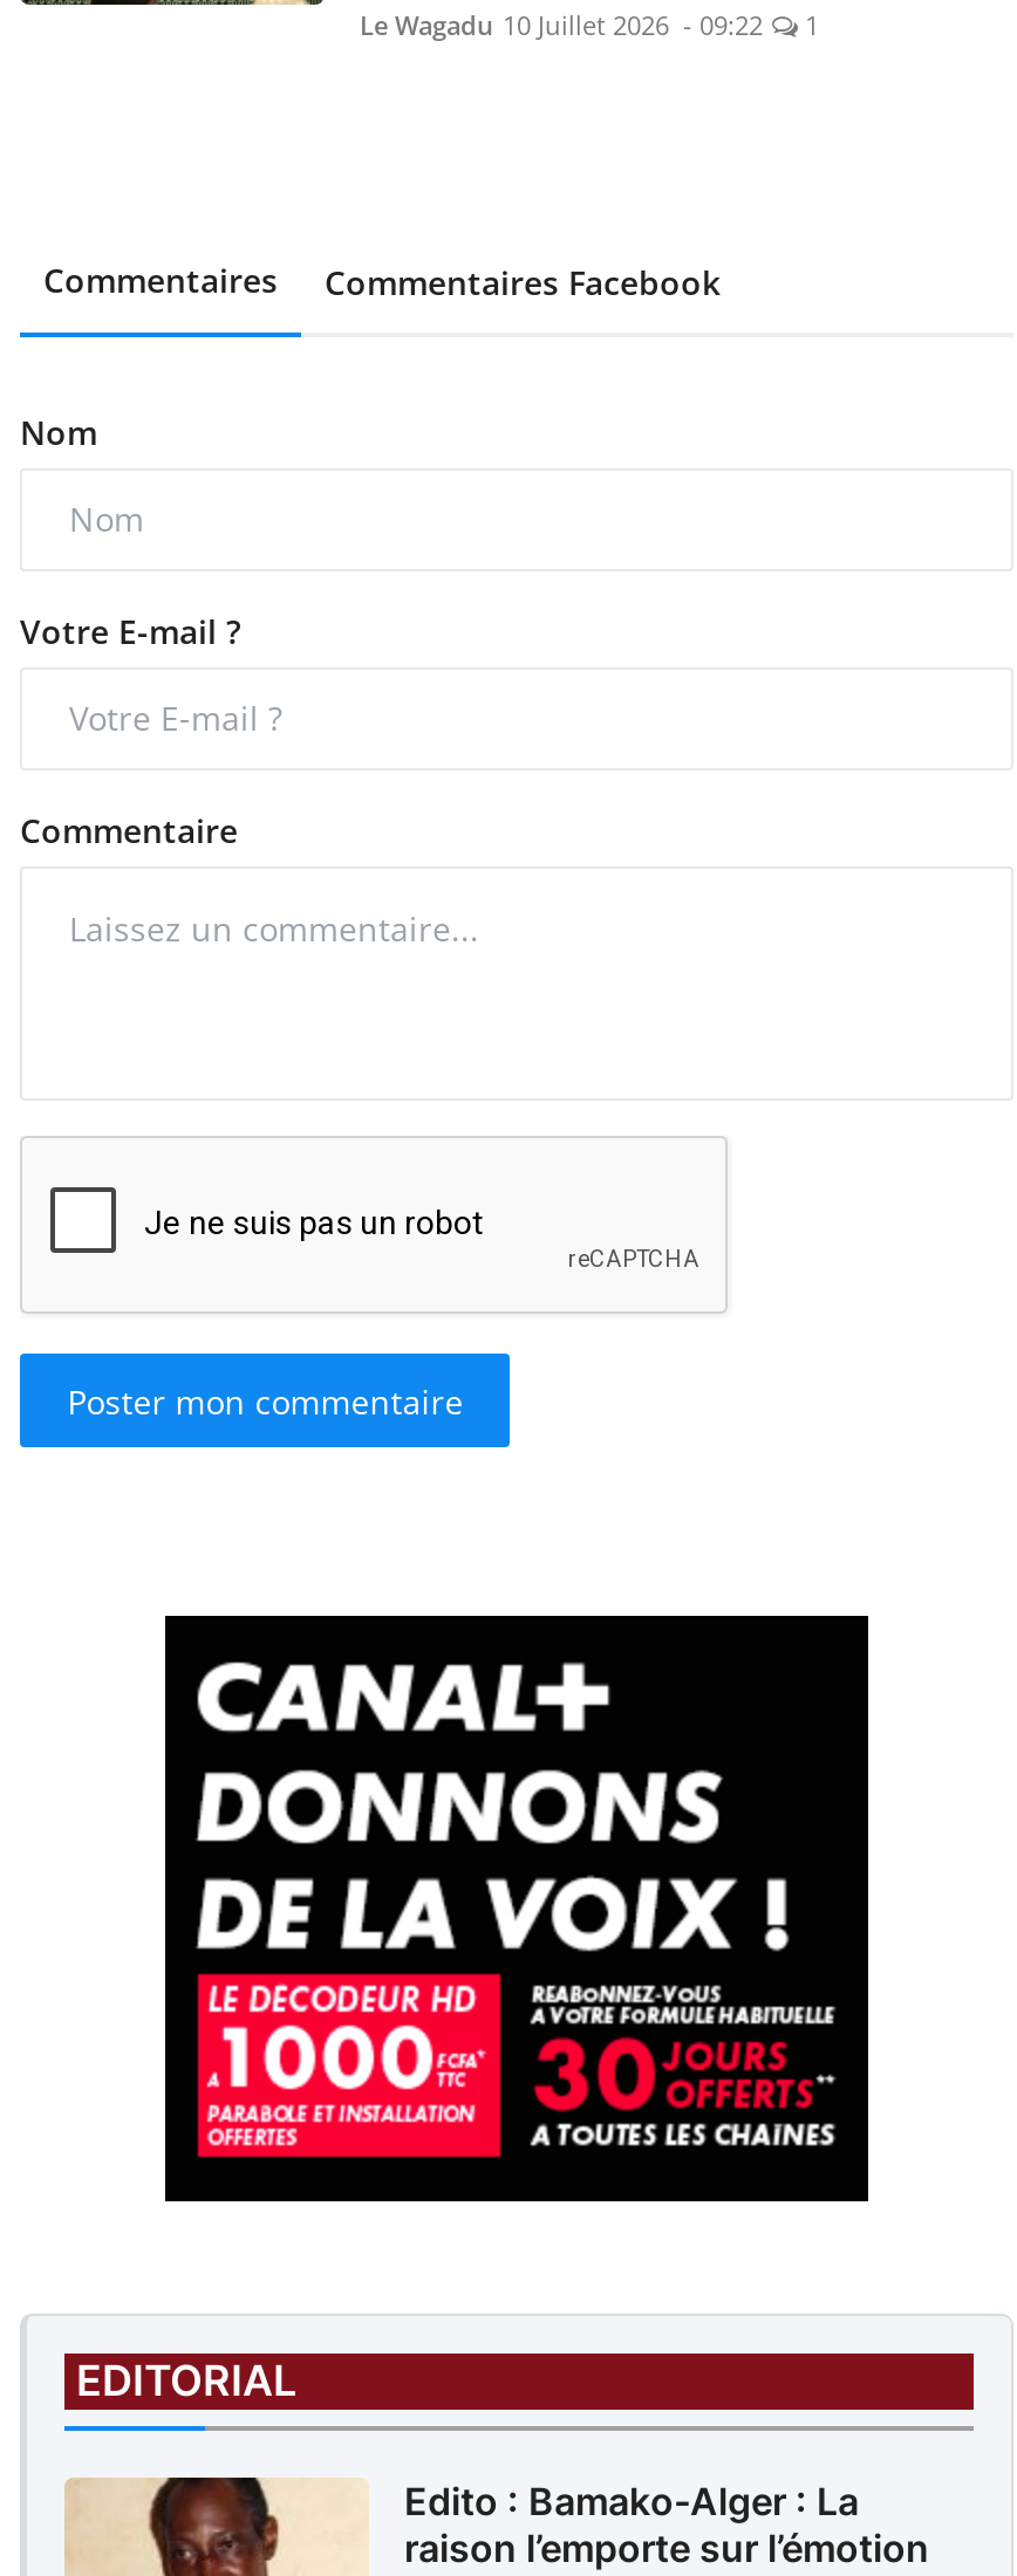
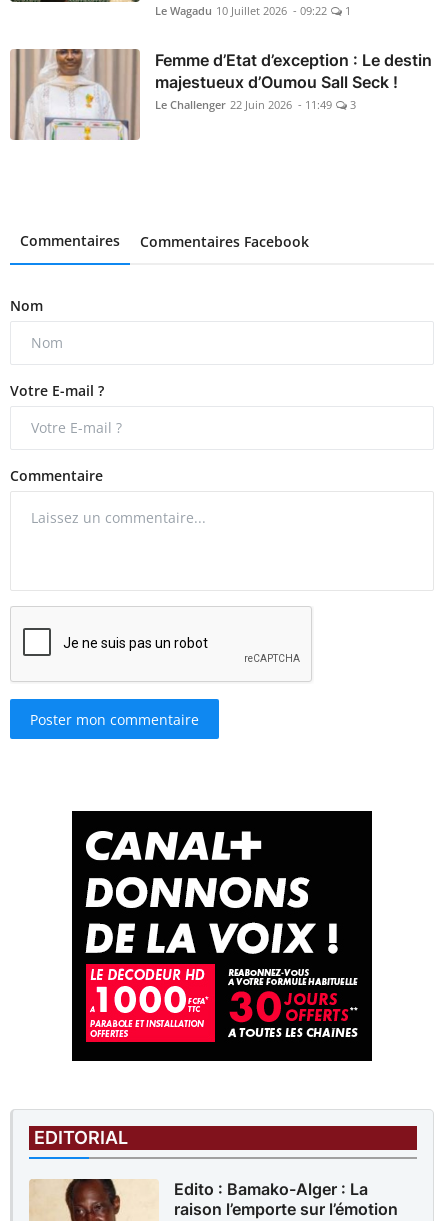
+ [image]
+ Femme d’Etat d’exception : Le destin
+ majestueux d’Oumou Sall Seck !
+ Le Challenger 22 Juin 2026 - 11:49
+ 3
